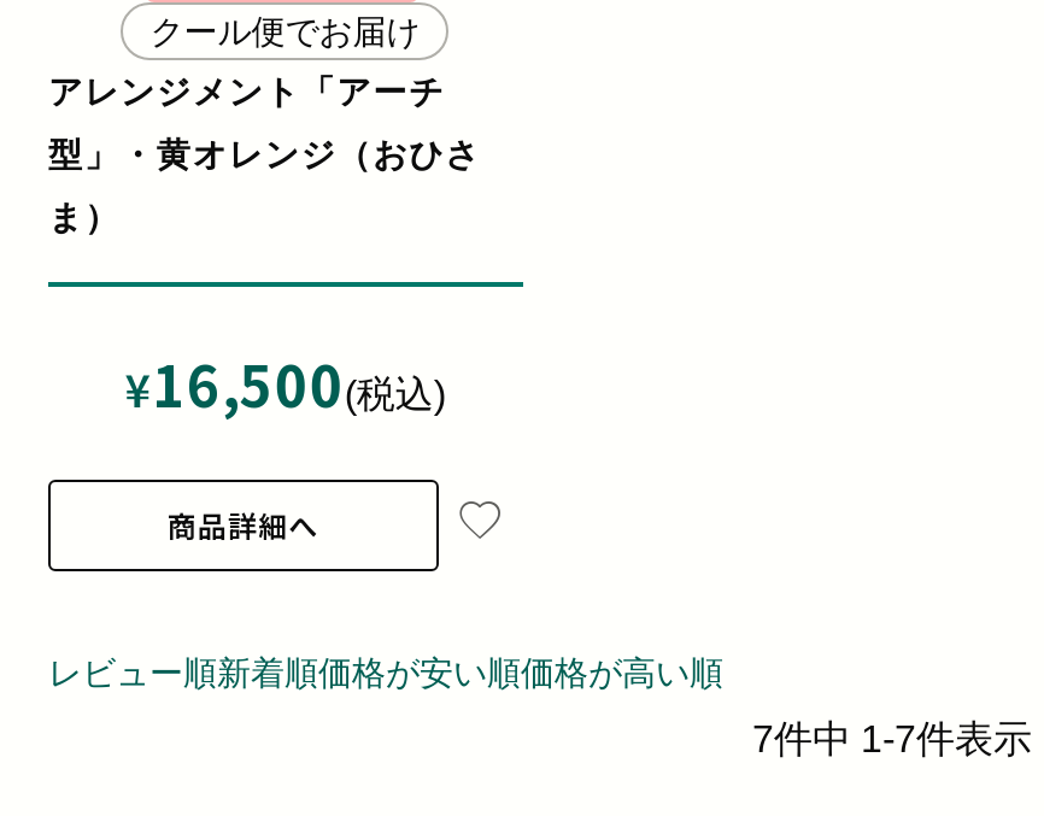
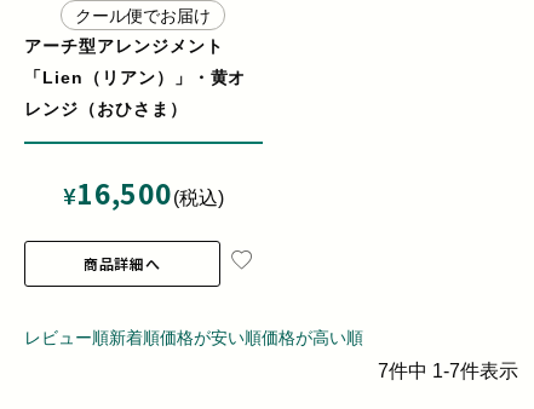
- アレンジメント「アーチ
+ アーチ型アレンジメント

- 型」・黄オレンジ（おひさ
+ 「Lien（リアン）」・黄オ

- ま）
+ レンジ（おひさま）
